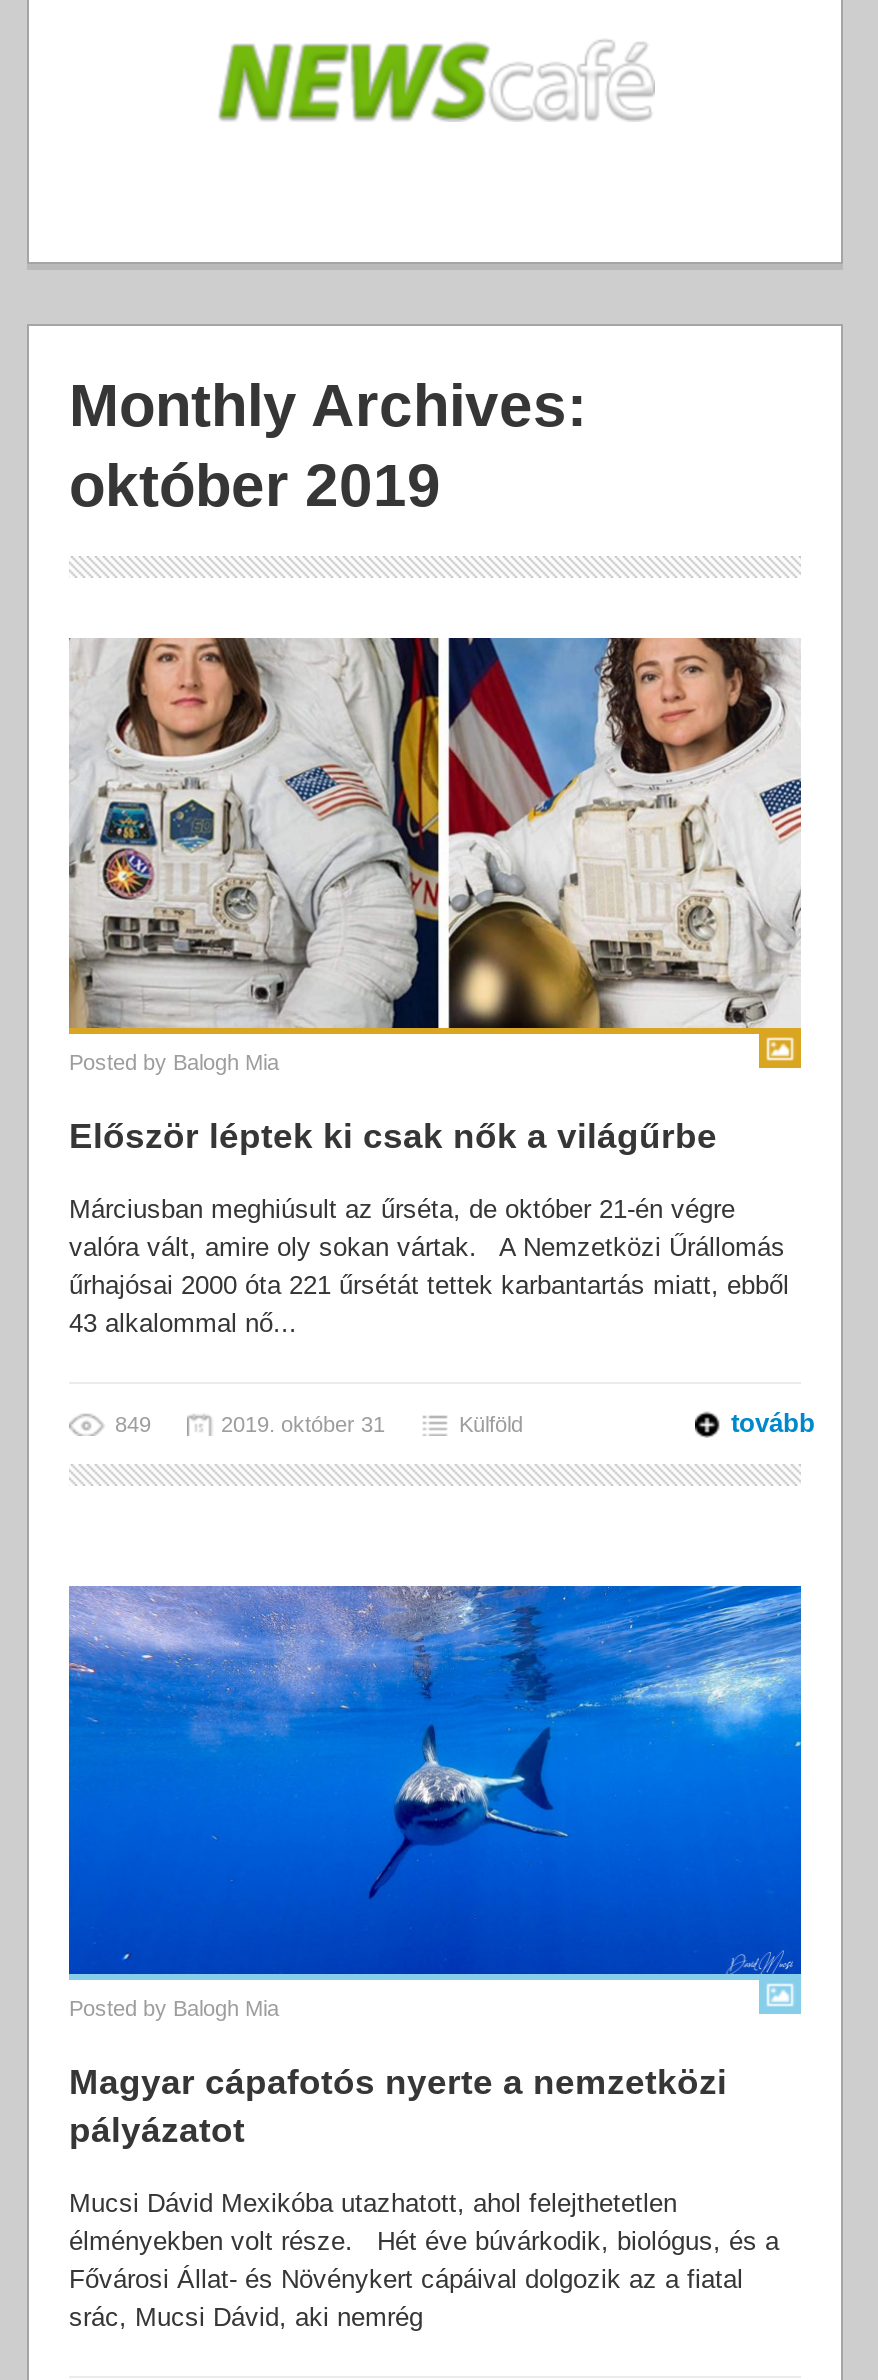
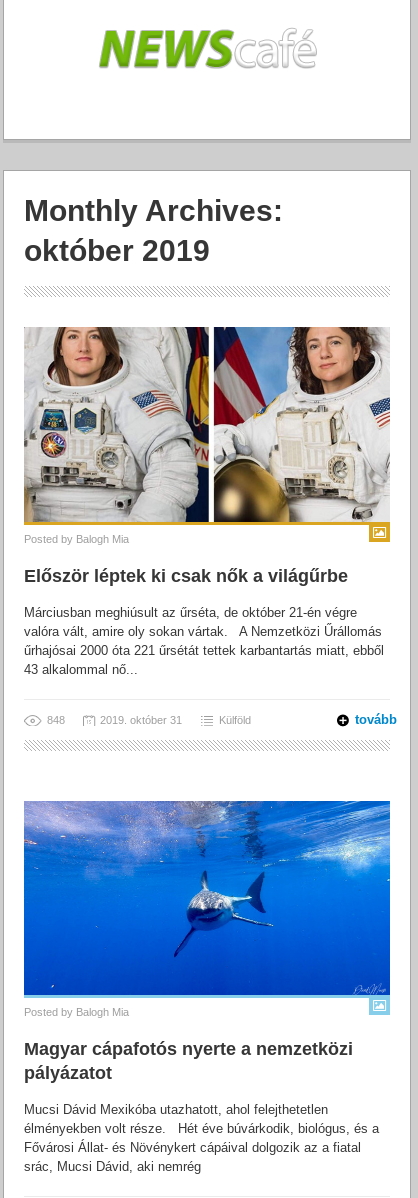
- 849
+ 848
